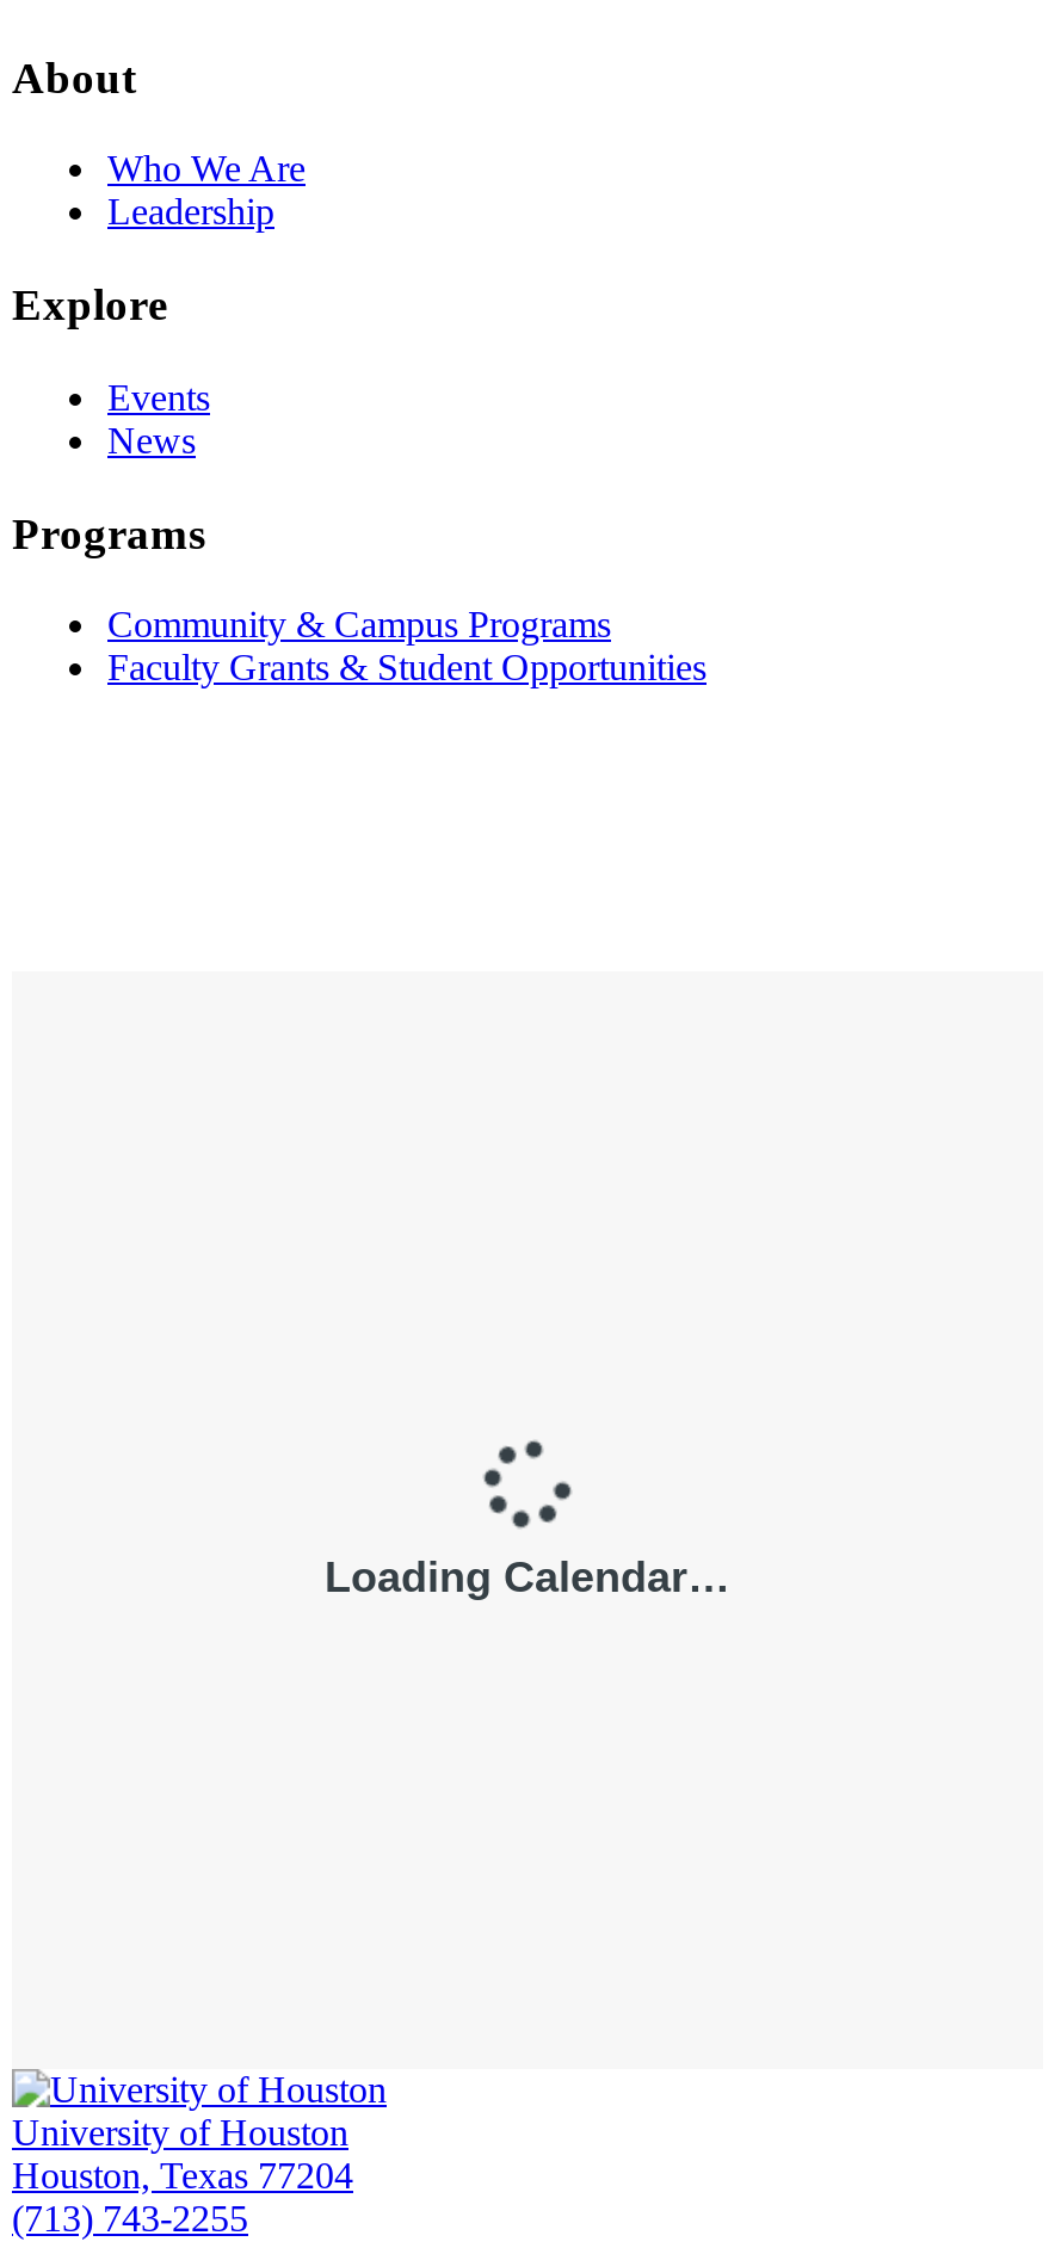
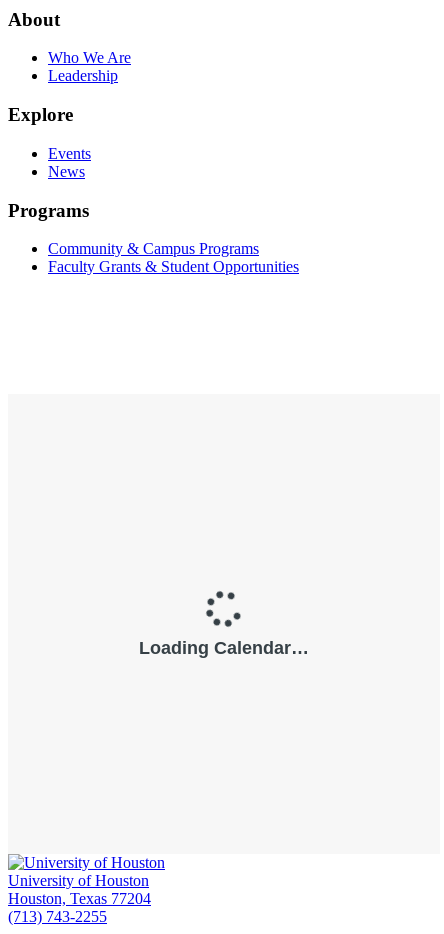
- [image]
+ [image]
